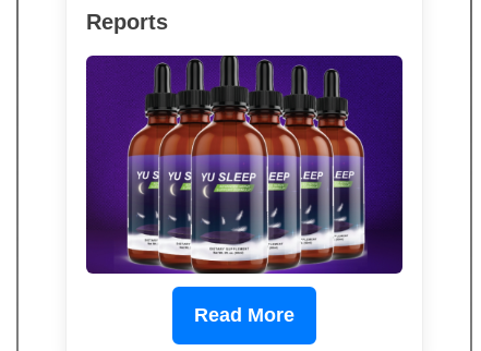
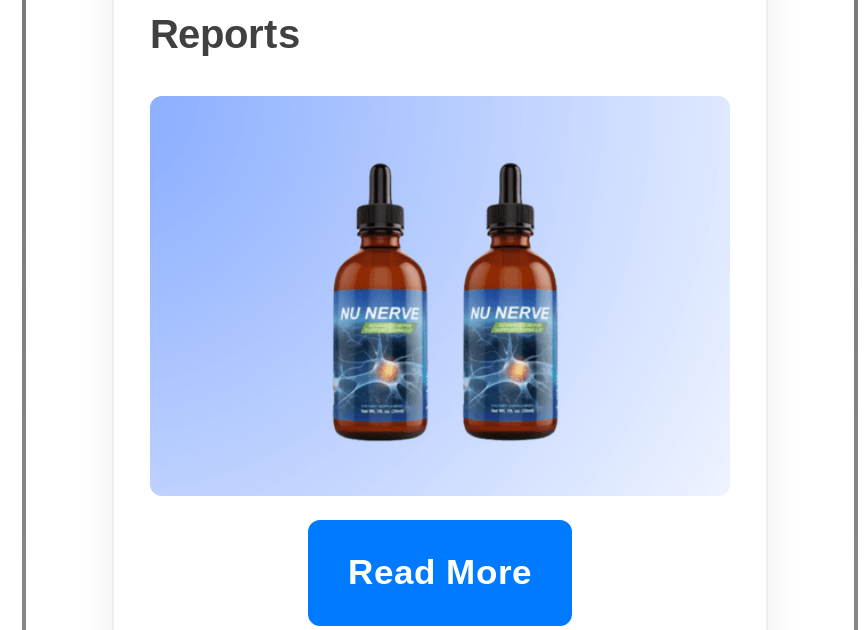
- [image]
+ [image]
